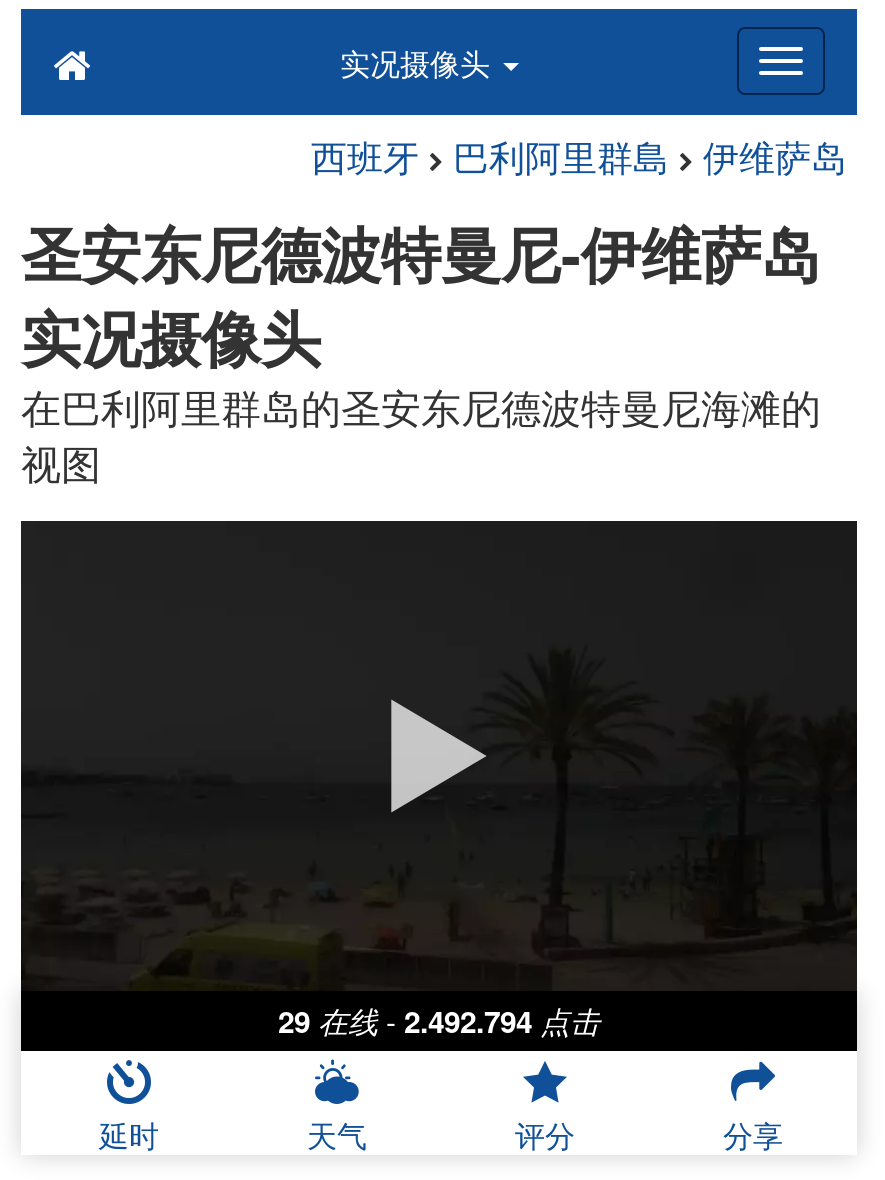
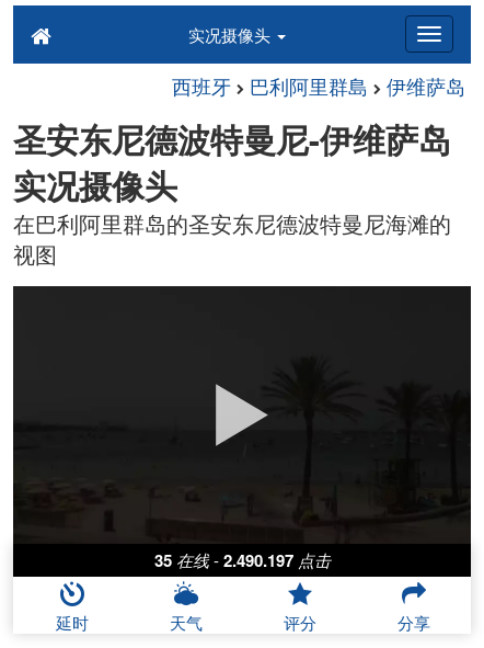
- 29 在线 - 2.492.794 点击
+ 35 在线 - 2.490.197 点击
